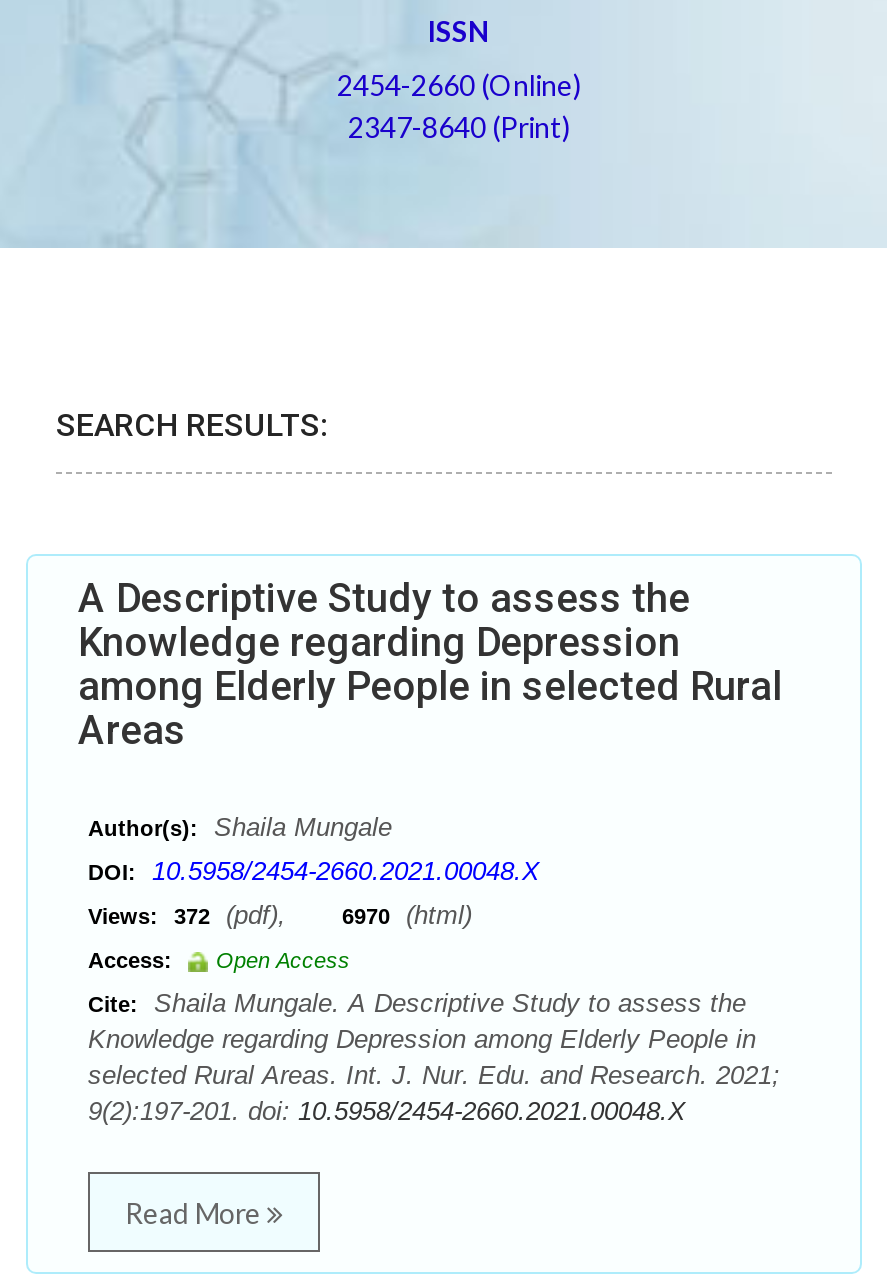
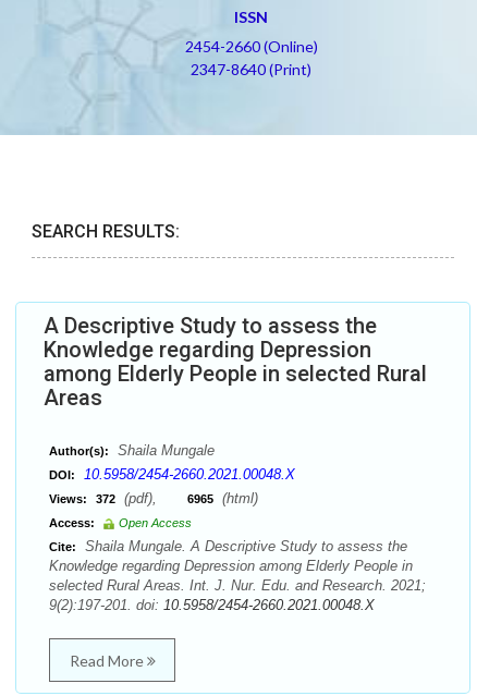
- Views: 372 (pdf), 6970 (html)
+ Views: 372 (pdf), 6965 (html)
